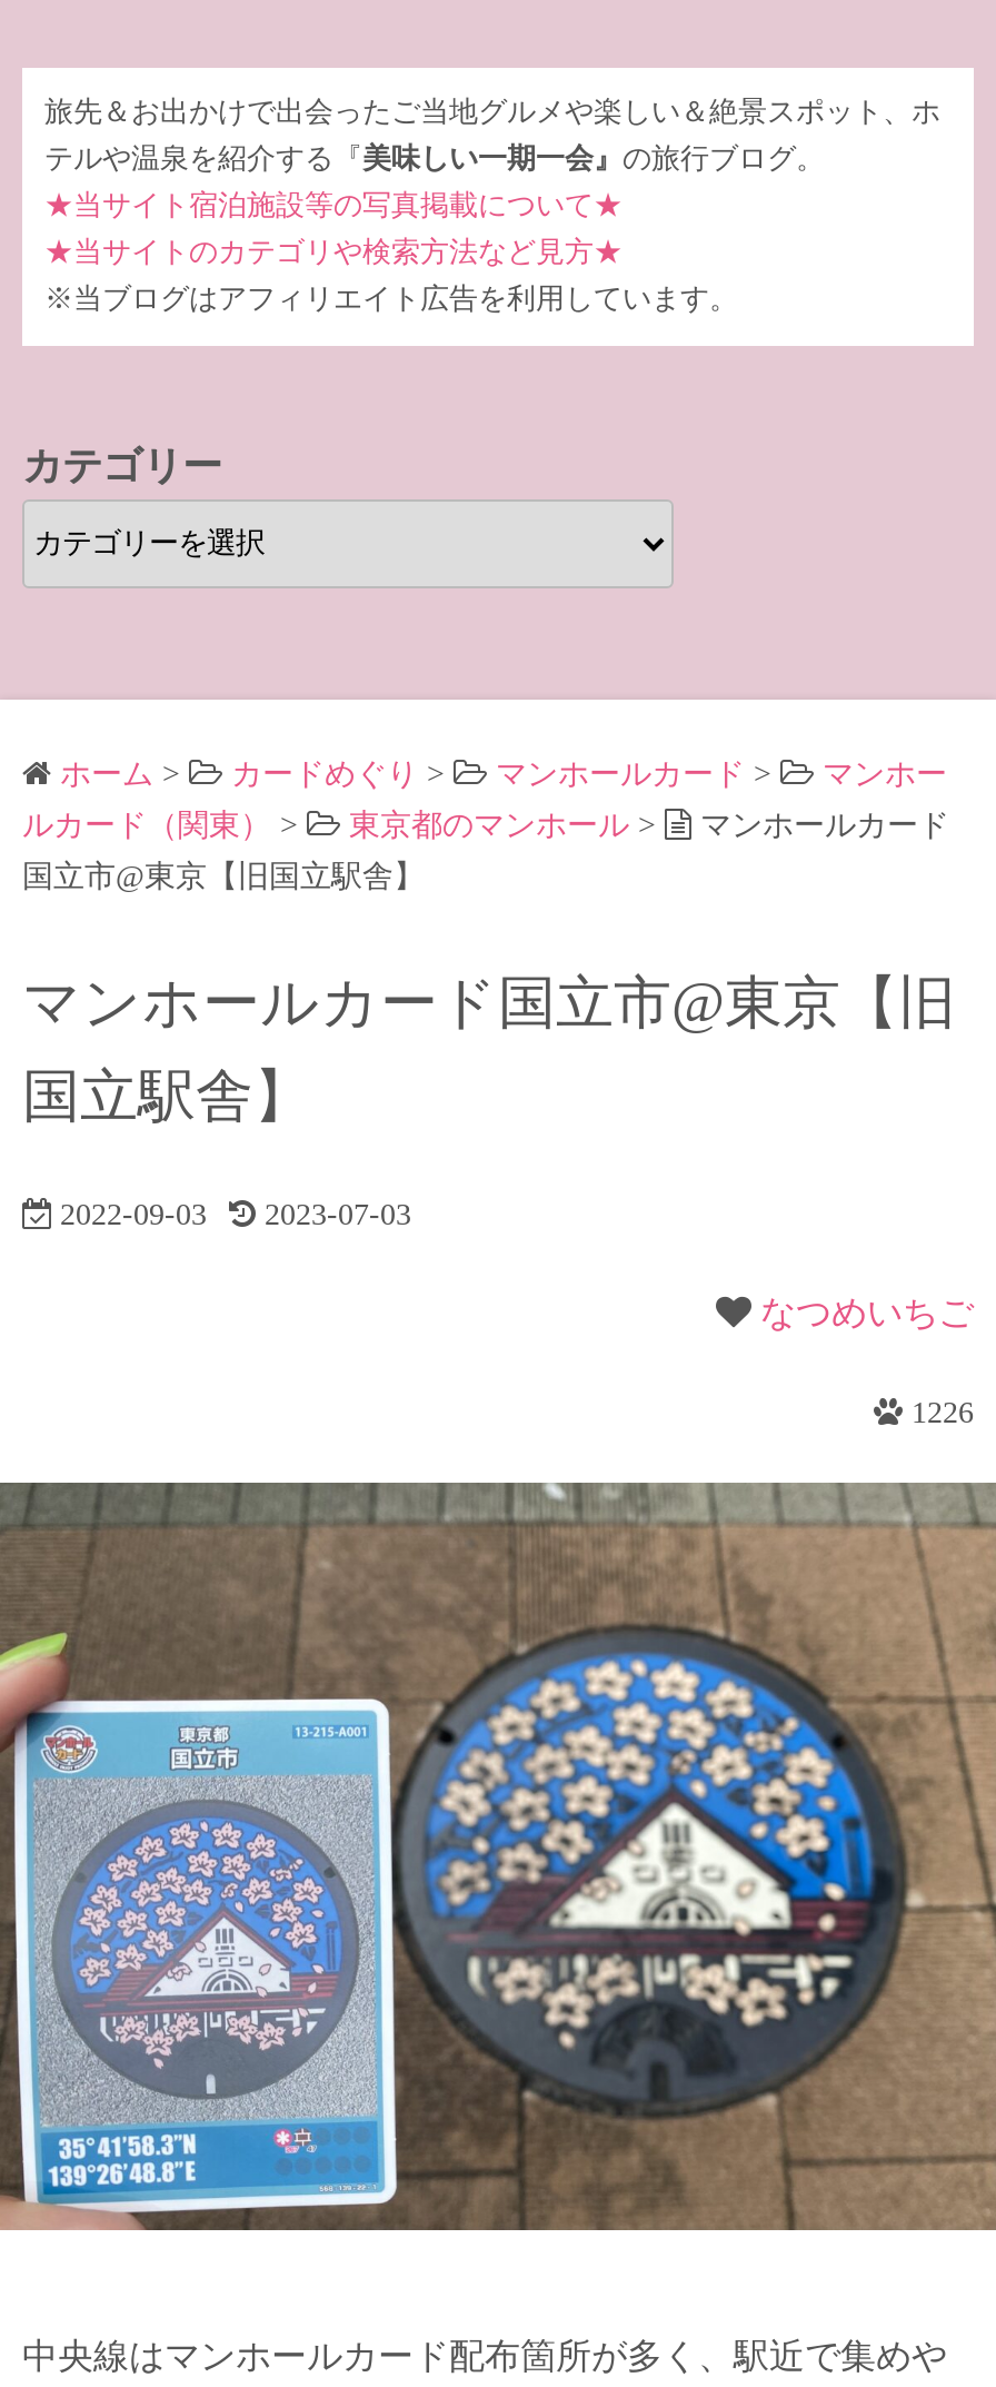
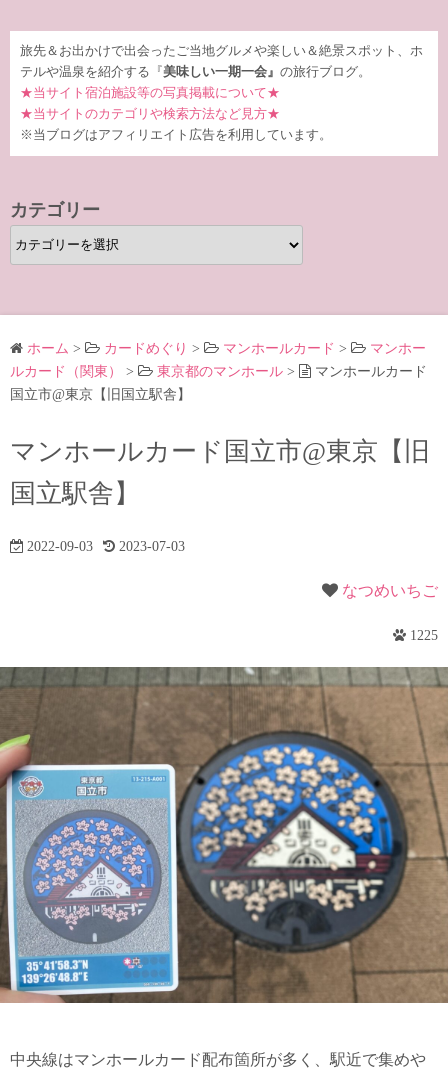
- 1226
+ 1225
